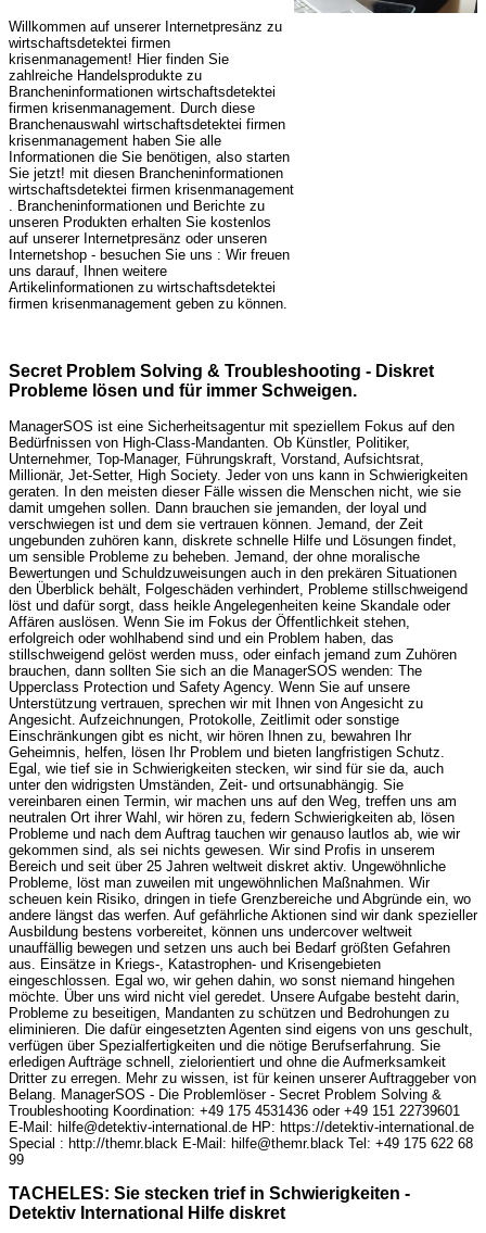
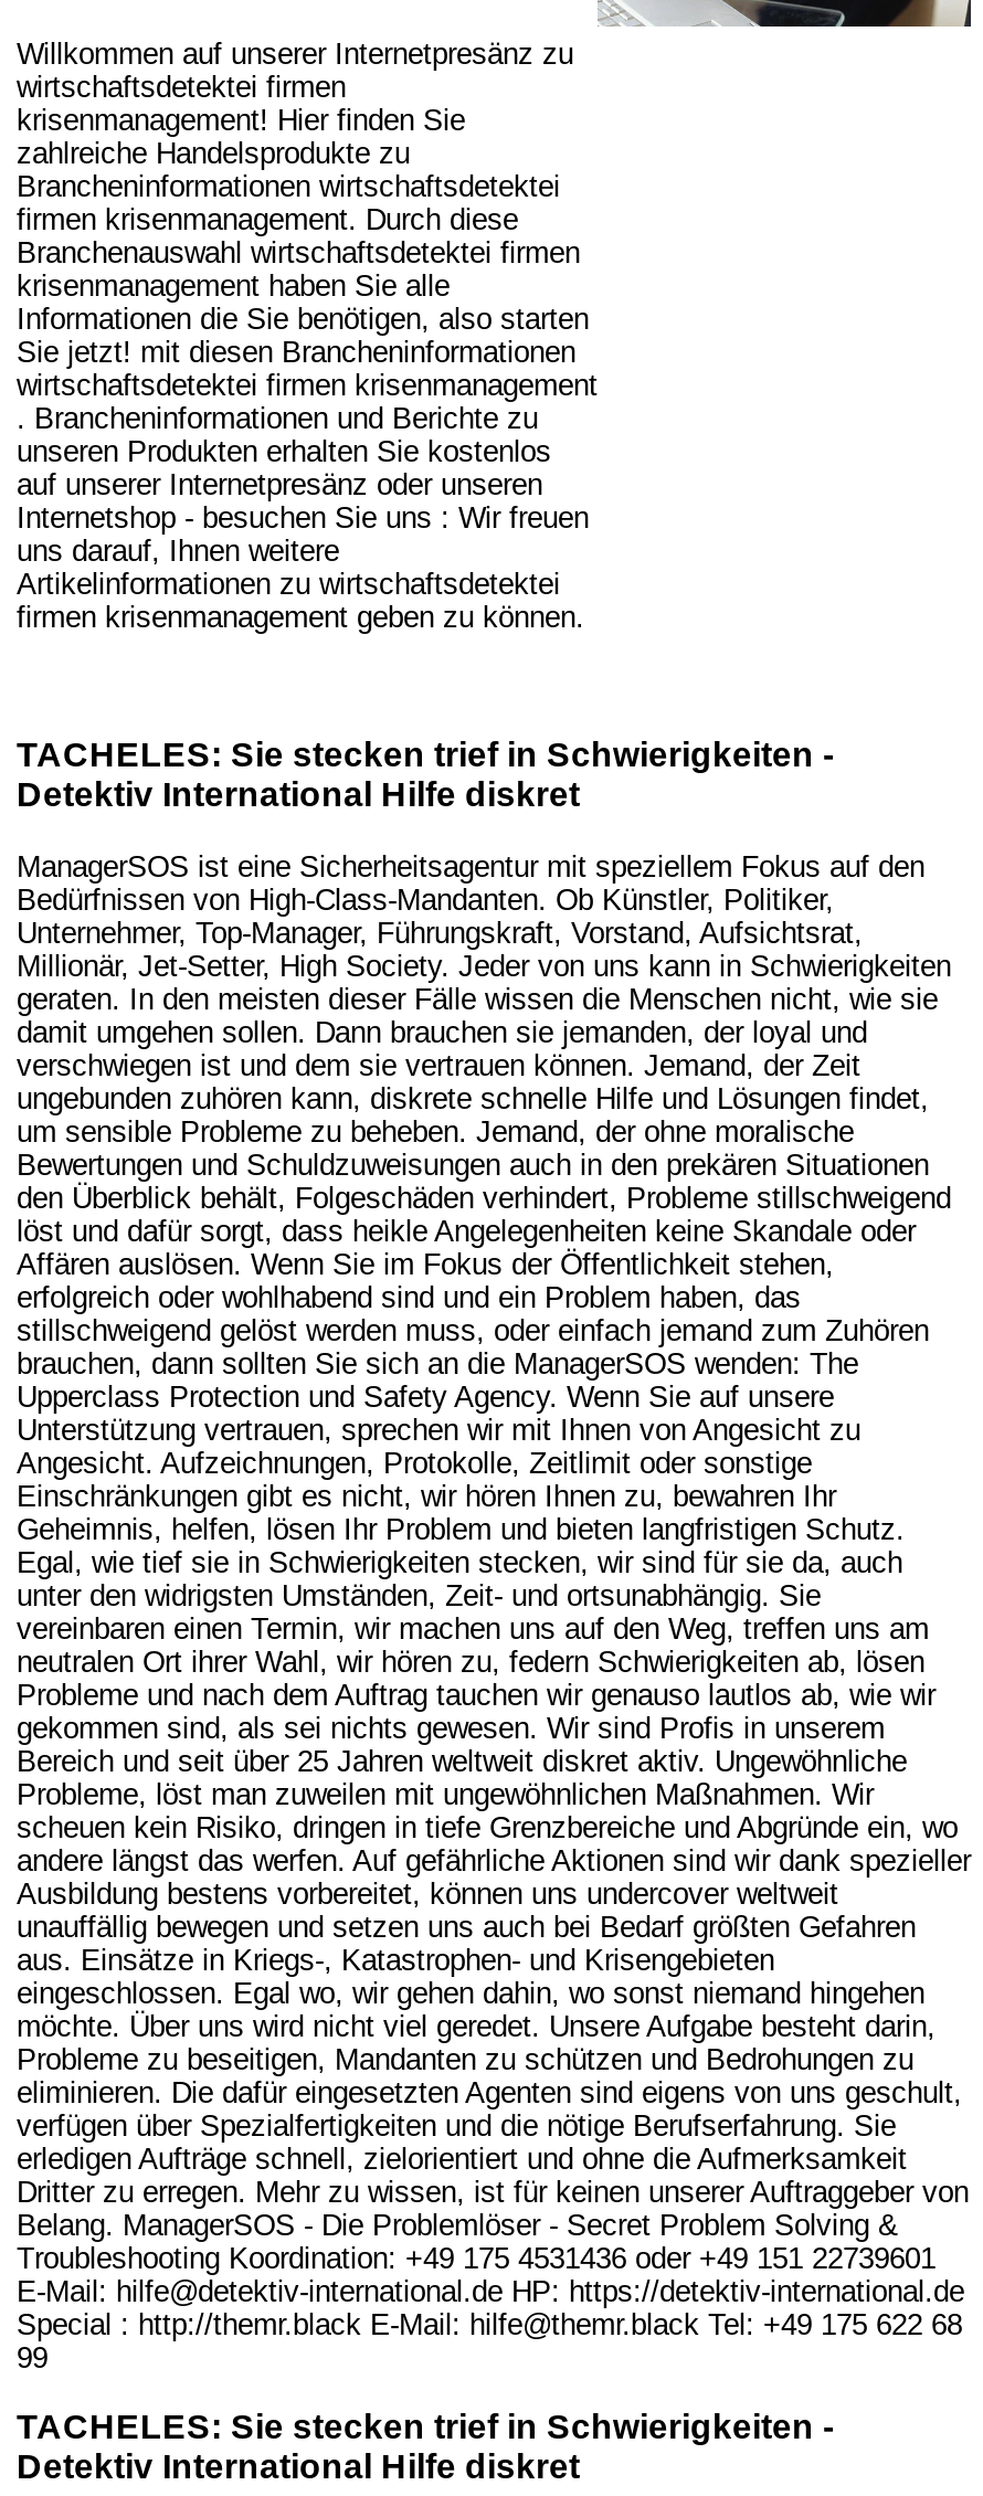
- Secret Problem Solving & Troubleshooting - Diskret
- Probleme lösen und für immer Schweigen.
+ TACHELES: Sie stecken trief in Schwierigkeiten -
+ Detektiv International Hilfe diskret
